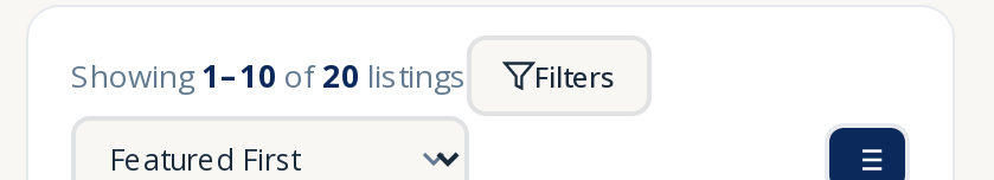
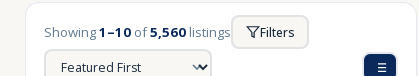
- Showing 1–10 of 20 listings
+ Showing 1–10 of 5,560 listings
